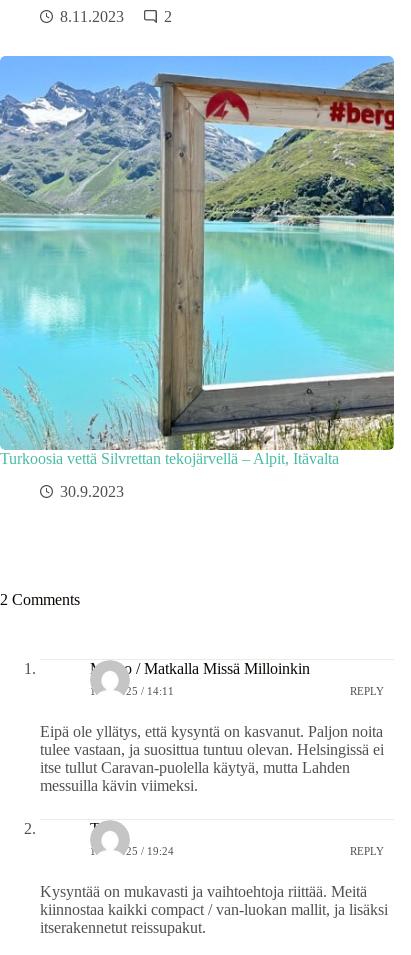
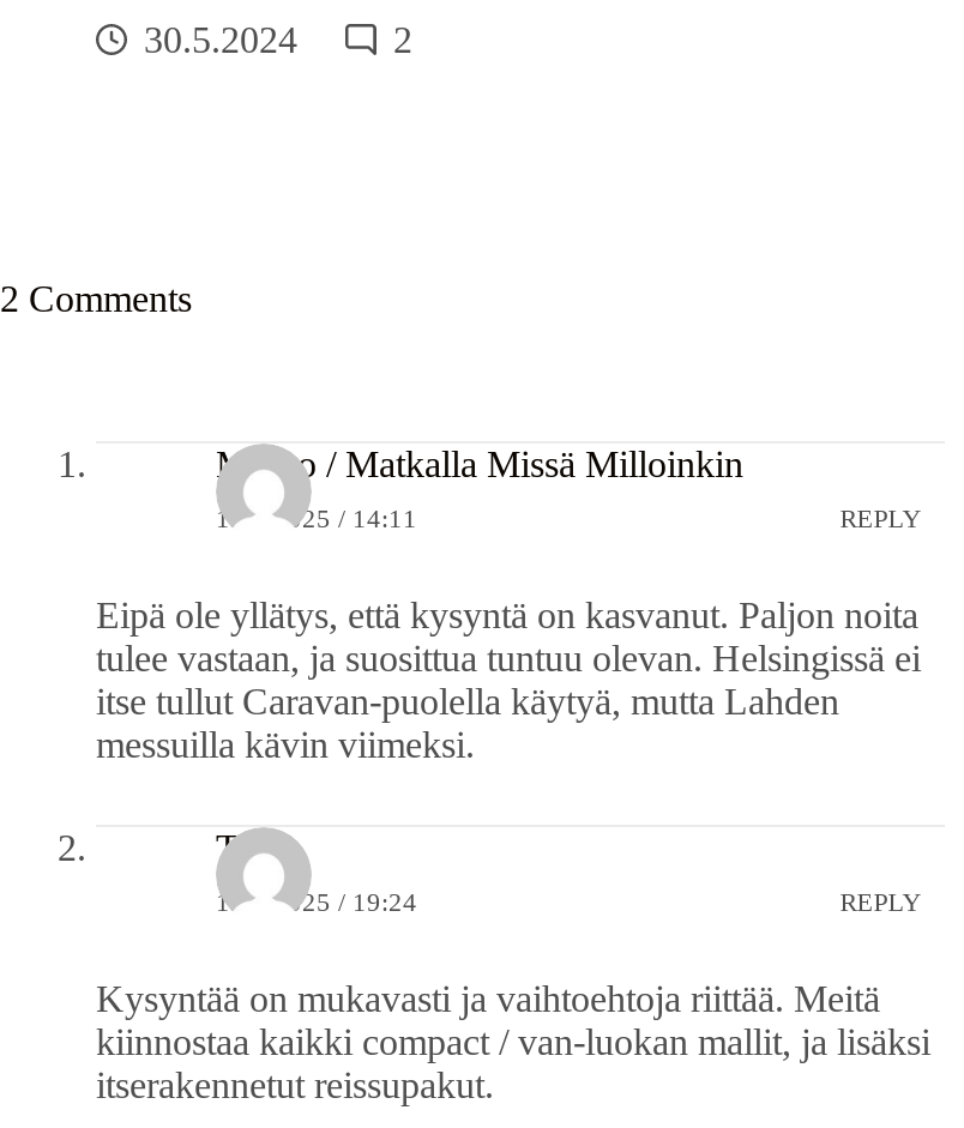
- 8.11.2023
+ 30.5.2024

- [image]
- Turkoosia vettä Silvrettan tekojärvellä – Alpit, Itävalta
- 30.9.2023
